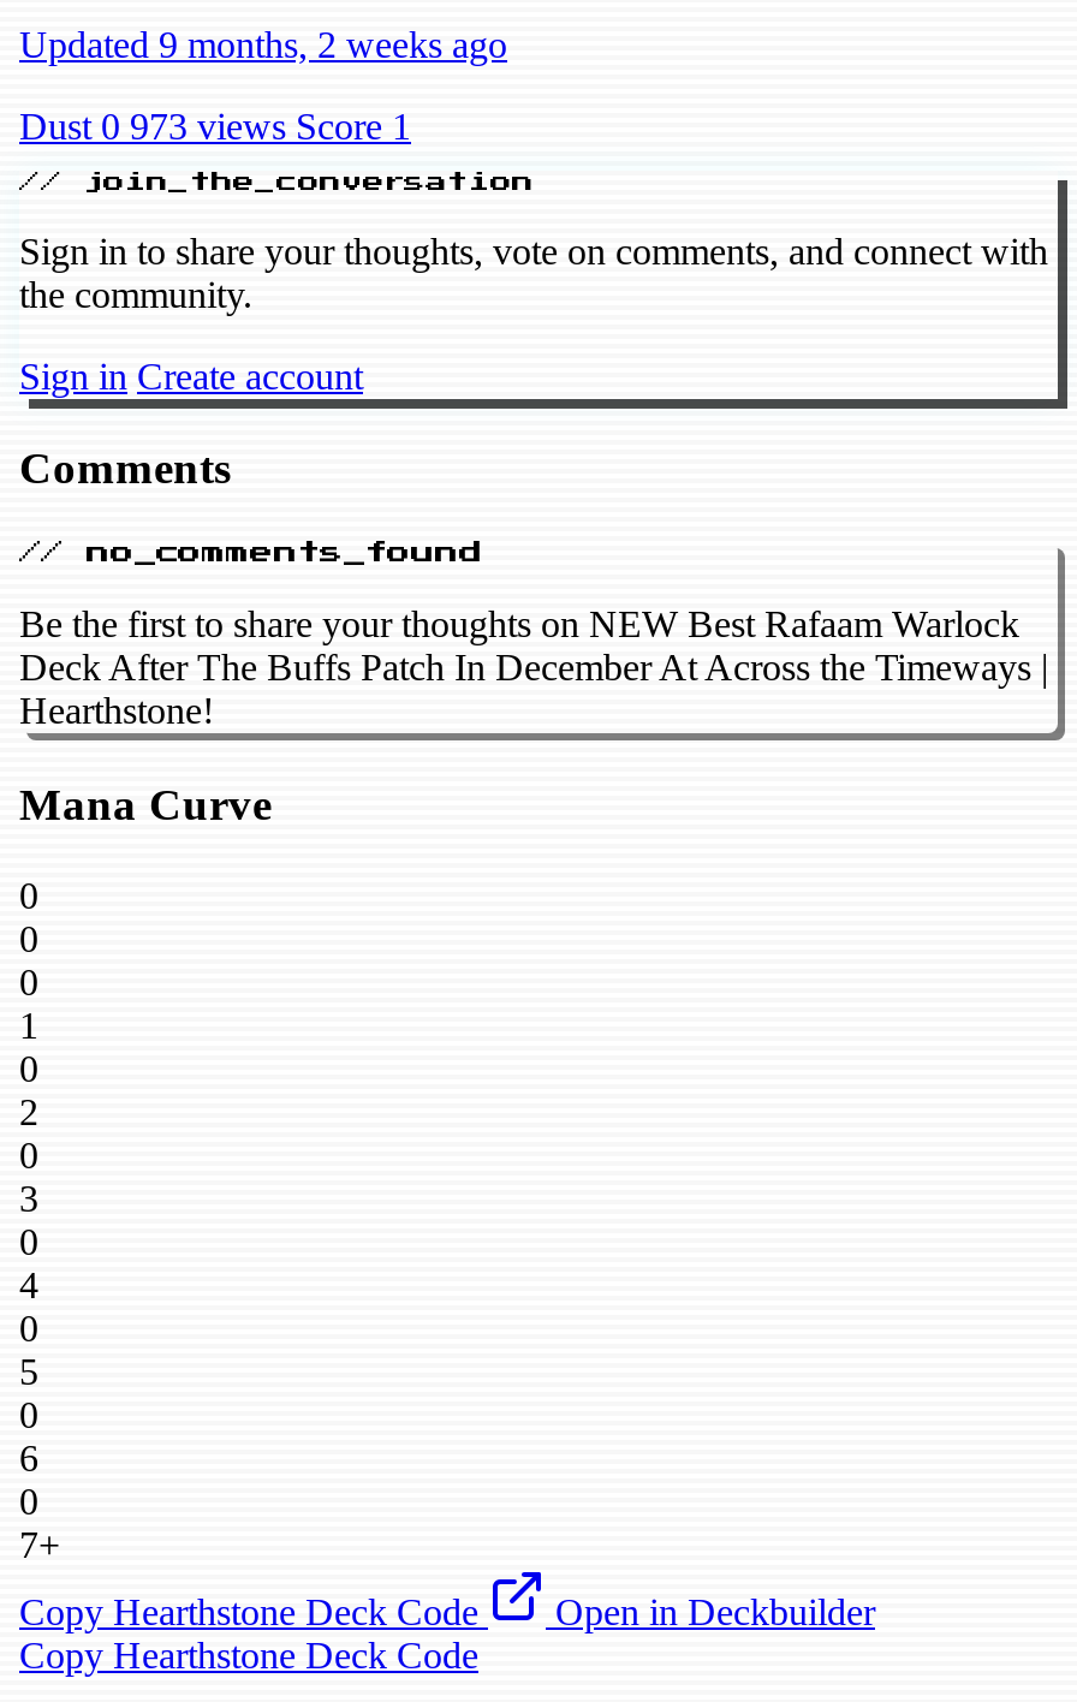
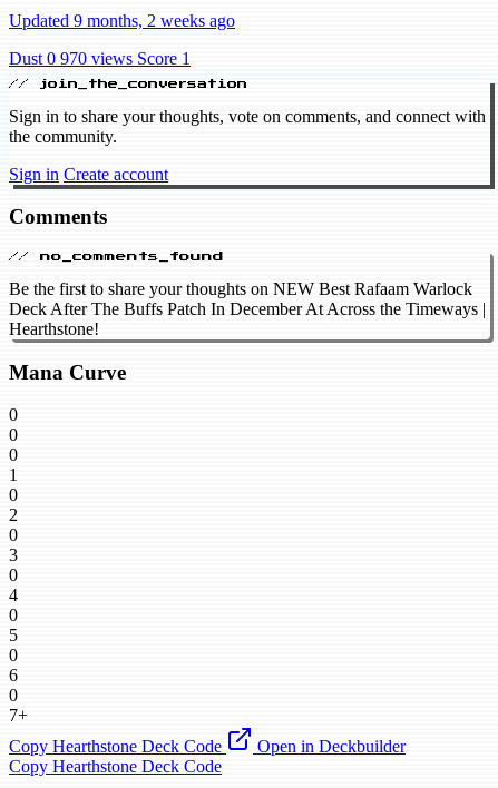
- Dust 0 973 views Score 1
+ Dust 0 970 views Score 1
